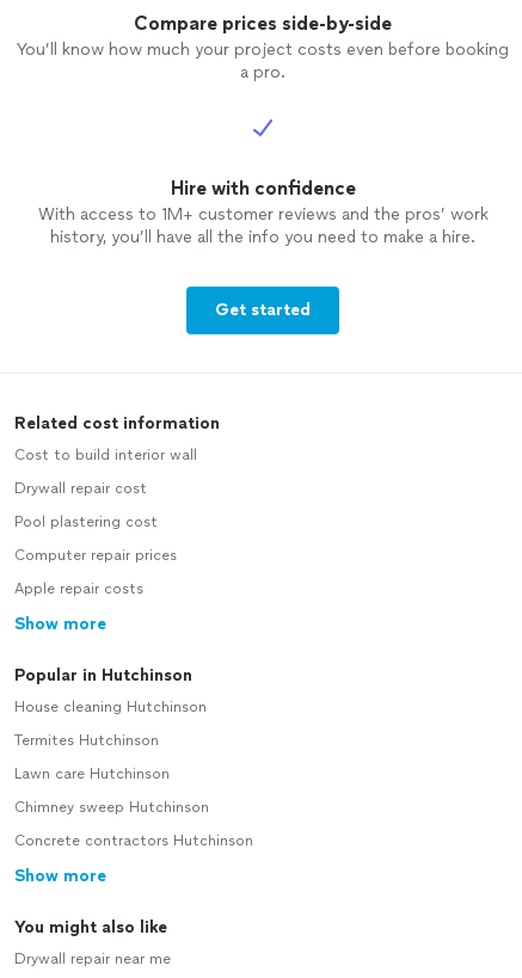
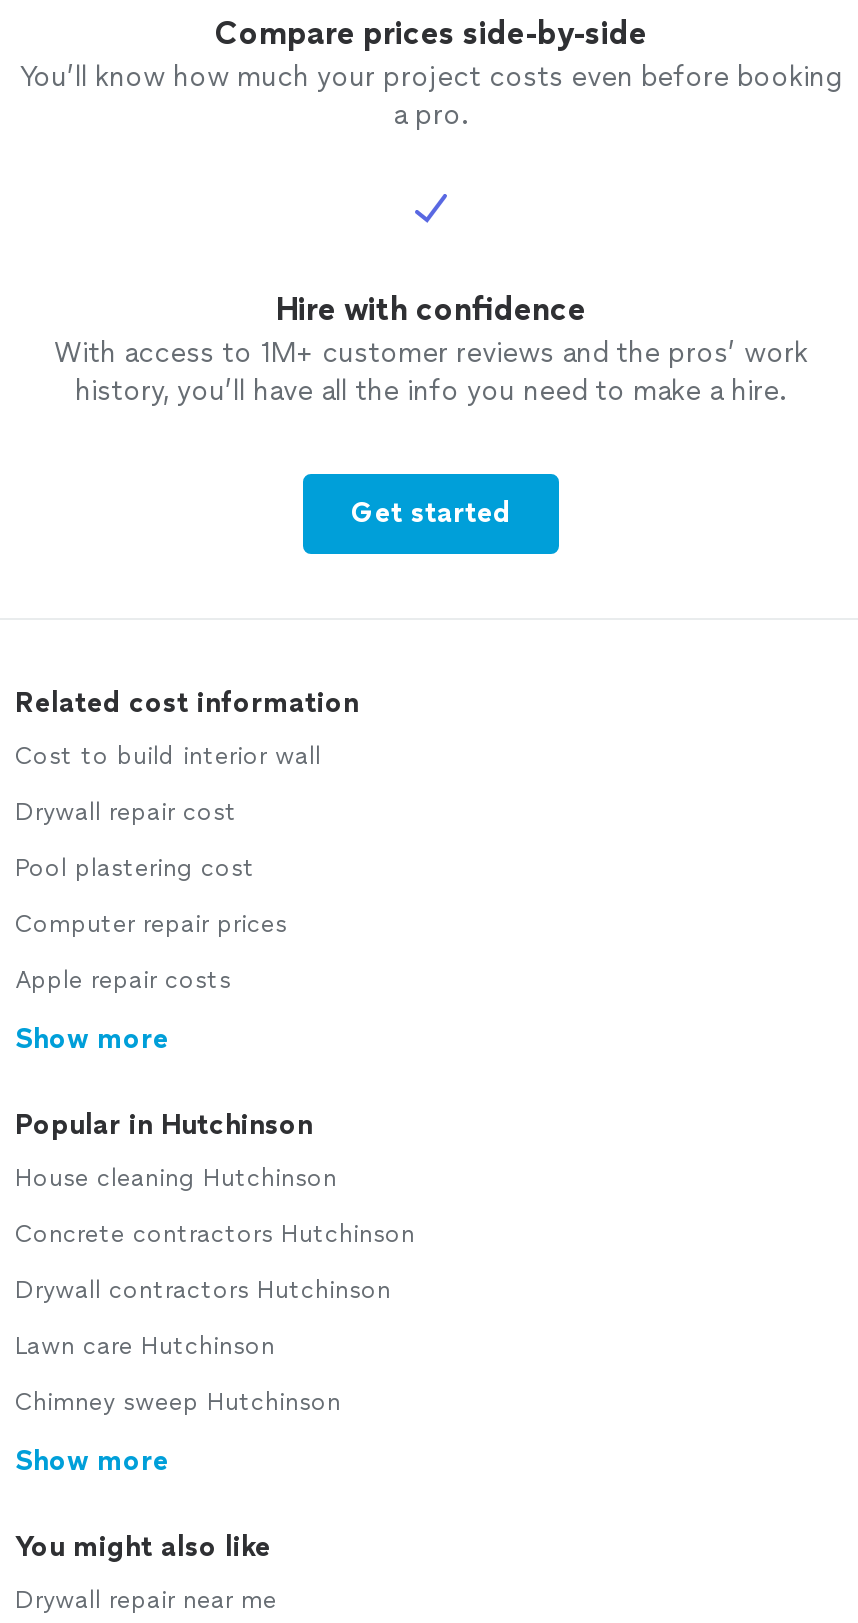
- Termites Hutchinson
+ Drywall contractors Hutchinson

moved down: Lawn care Hutchinson | Chimney sweep Hutchinson

moved up: Concrete contractors Hutchinson
